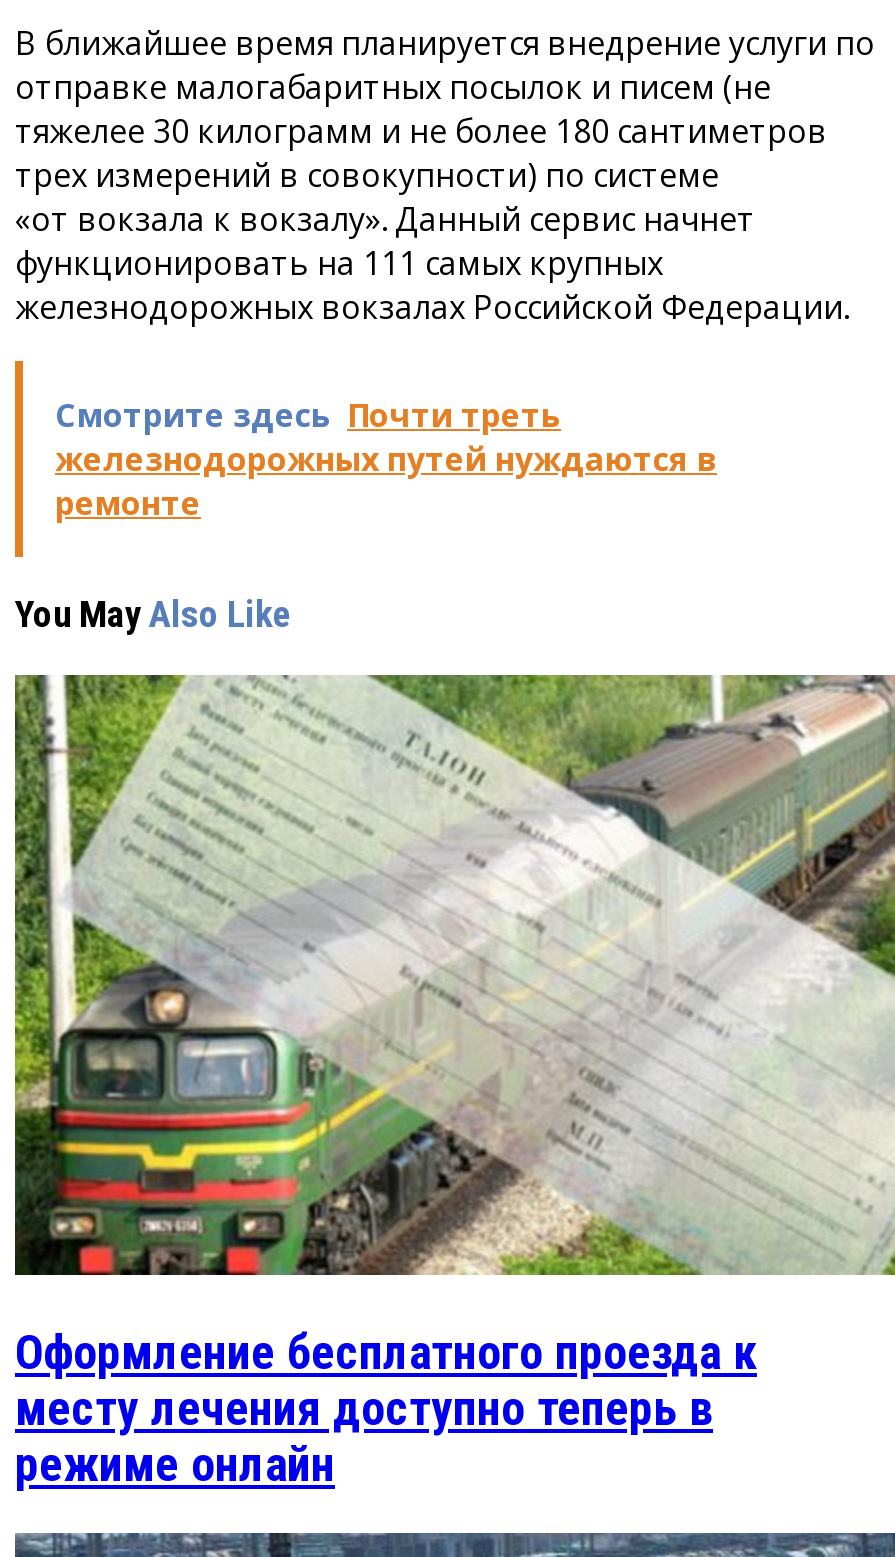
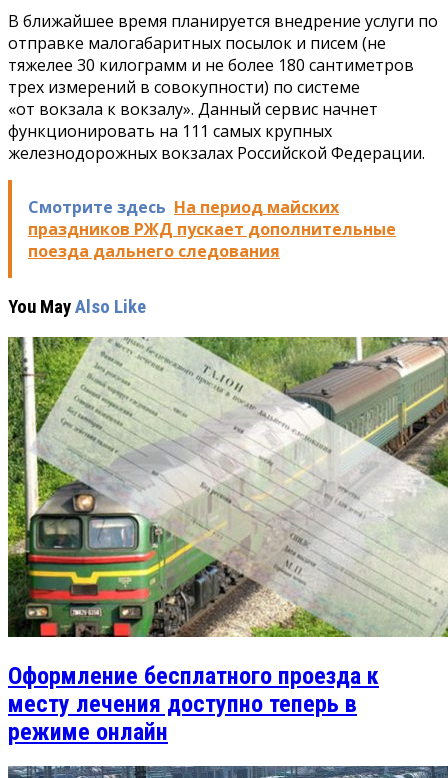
- Смотрите здесь Почти треть
- железнодорожных путей нуждаются в
- ремонте
+ Смотрите здесь На период майских
+ праздников РЖД пускает дополнительные
+ поезда дальнего следования
